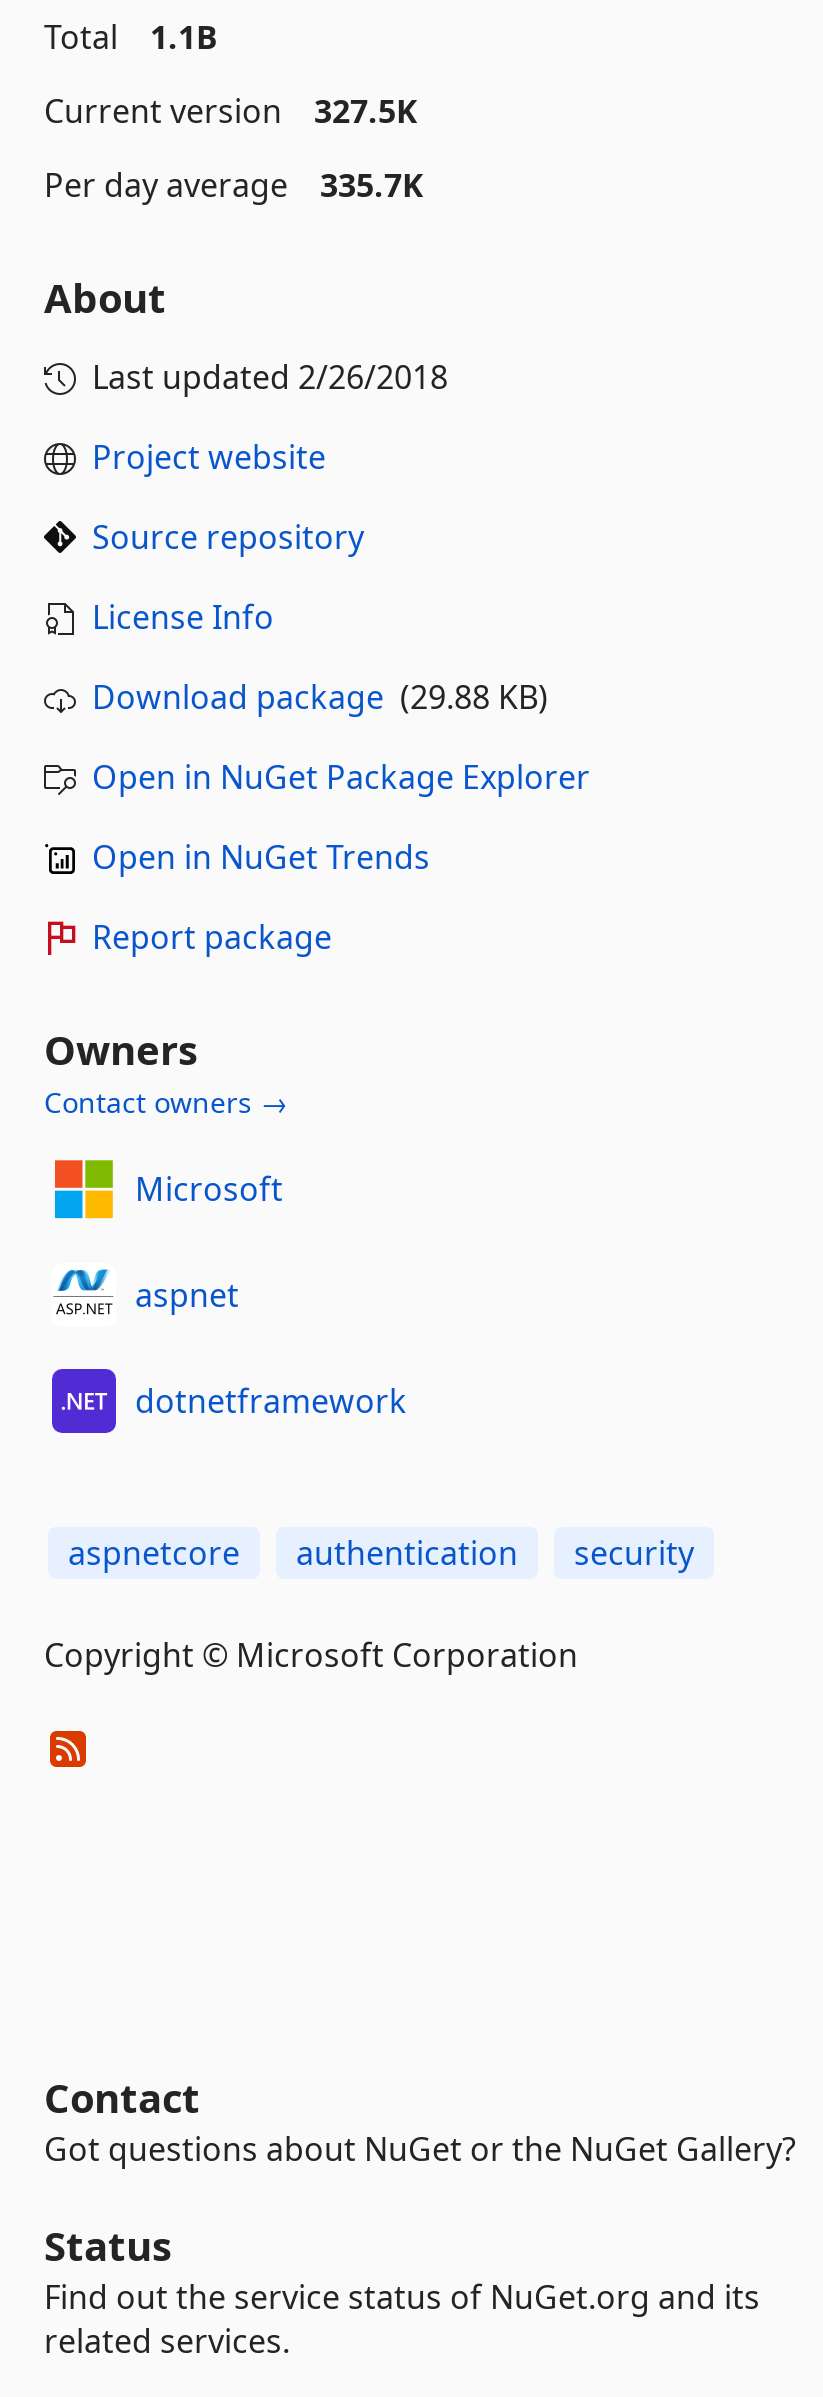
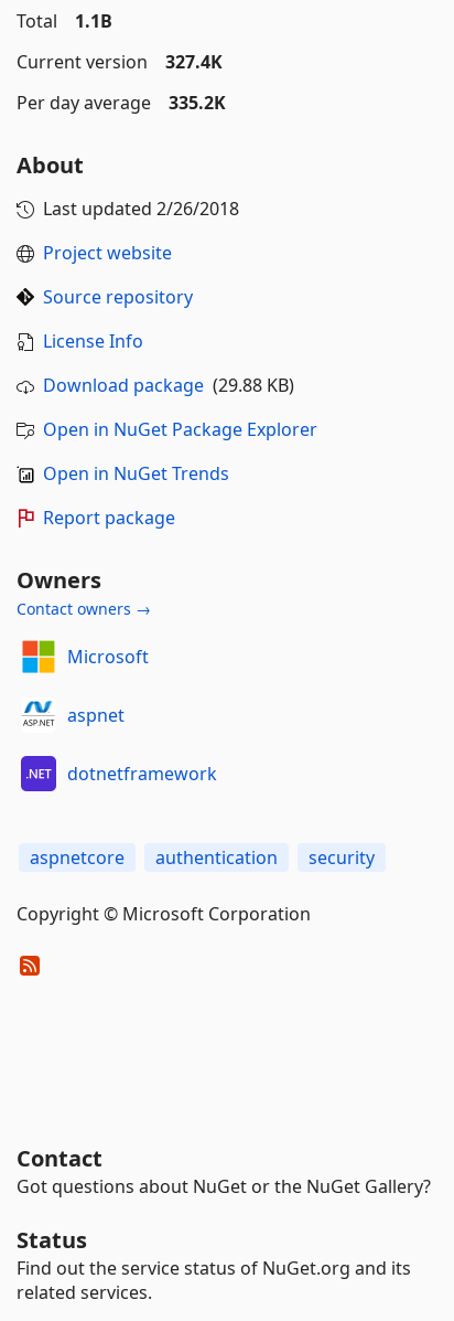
- Current version 327.5K
+ Current version 327.4K

- Per day average 335.7K
+ Per day average 335.2K
